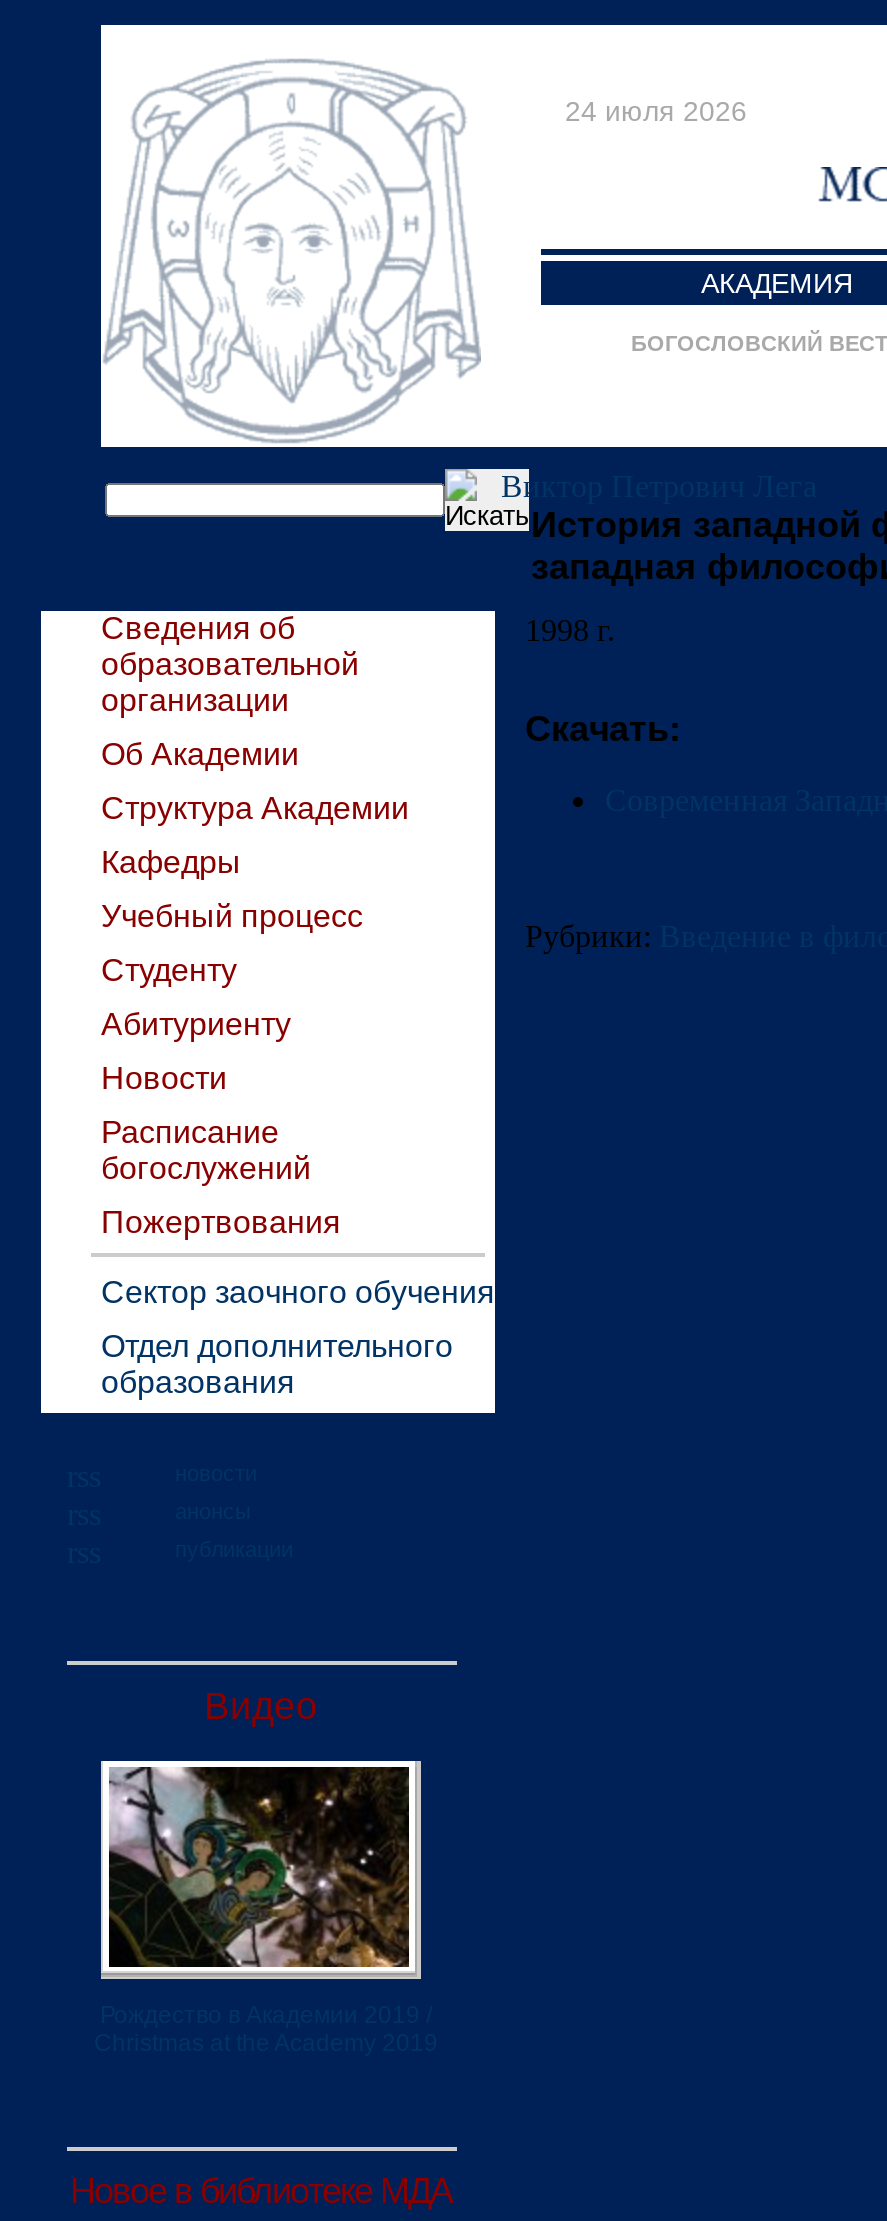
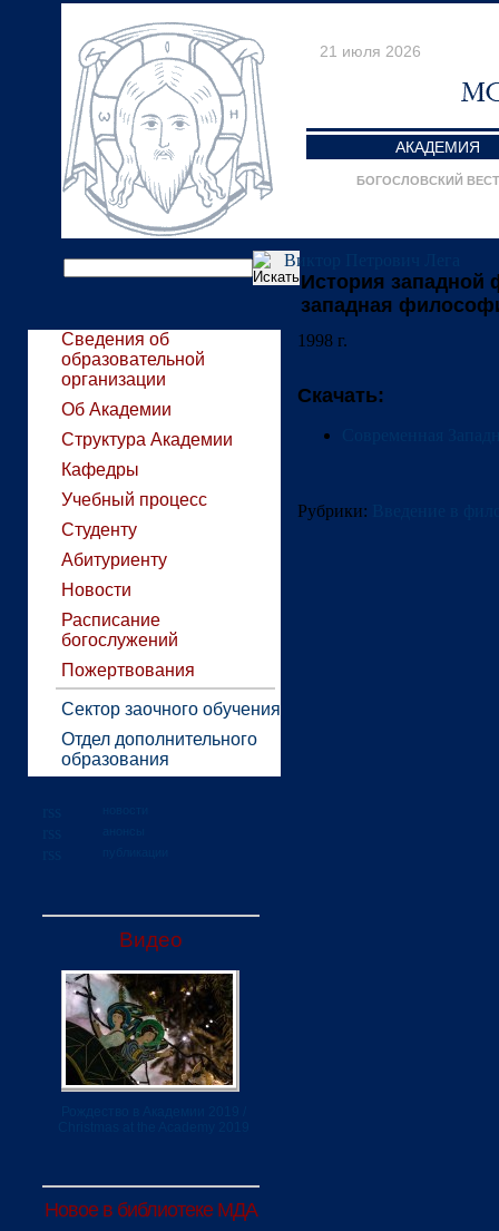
- 24 июля 2026
+ 21 июля 2026
